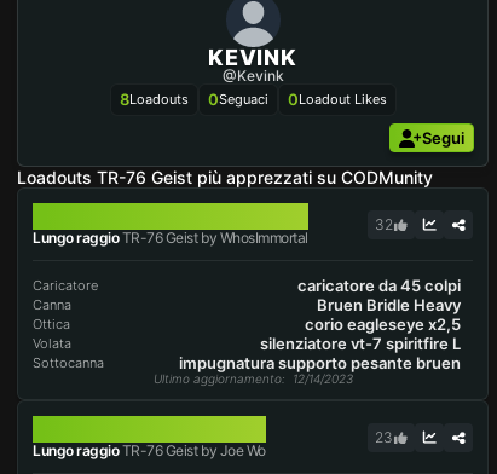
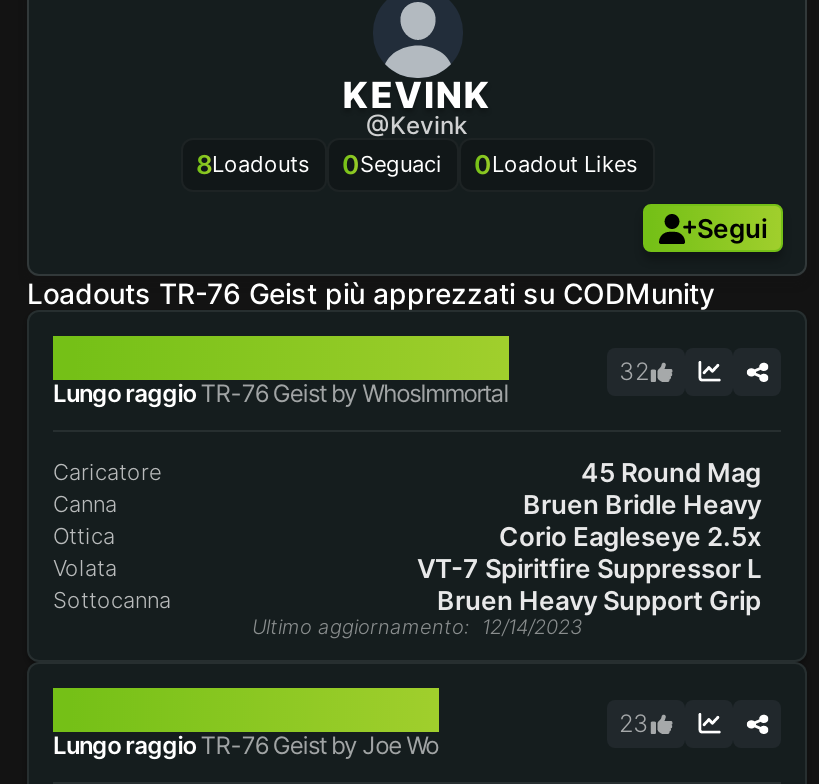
- caricatore da 45 colpi
+ 45 Round Mag

- corio eagleseye x2,5
+ Corio Eagleseye 2.5x

- silenziatore vt-7 spiritfire L
+ VT-7 Spiritfire Suppressor L

- impugnatura supporto pesante bruen
+ Bruen Heavy Support Grip
